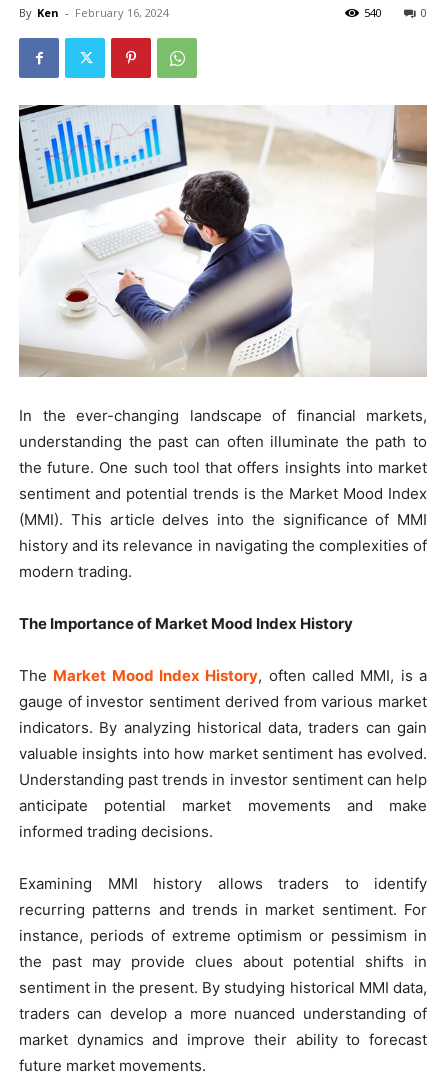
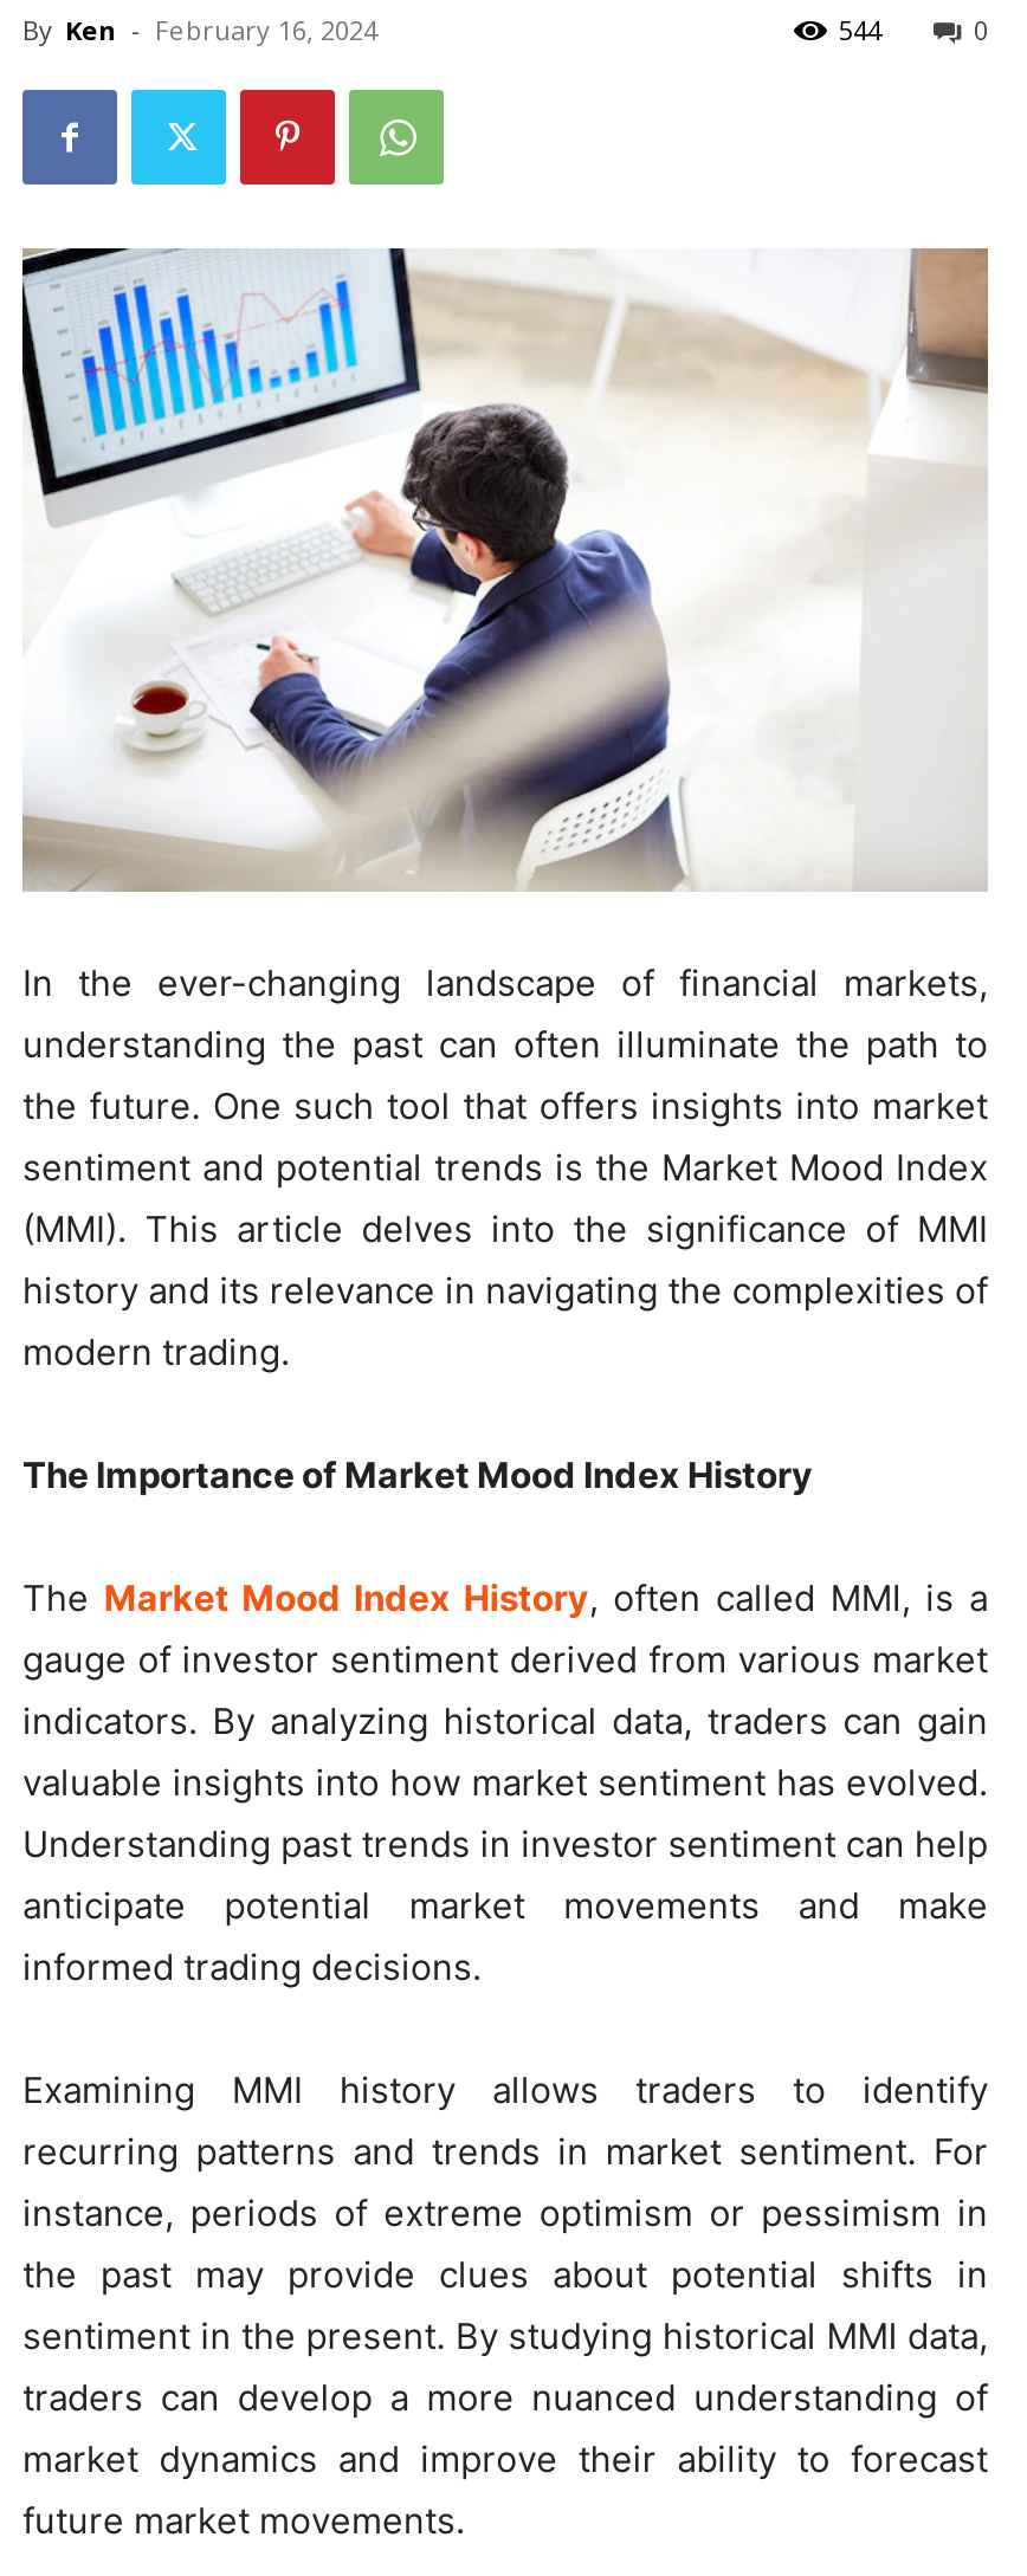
- 540
+ 544
